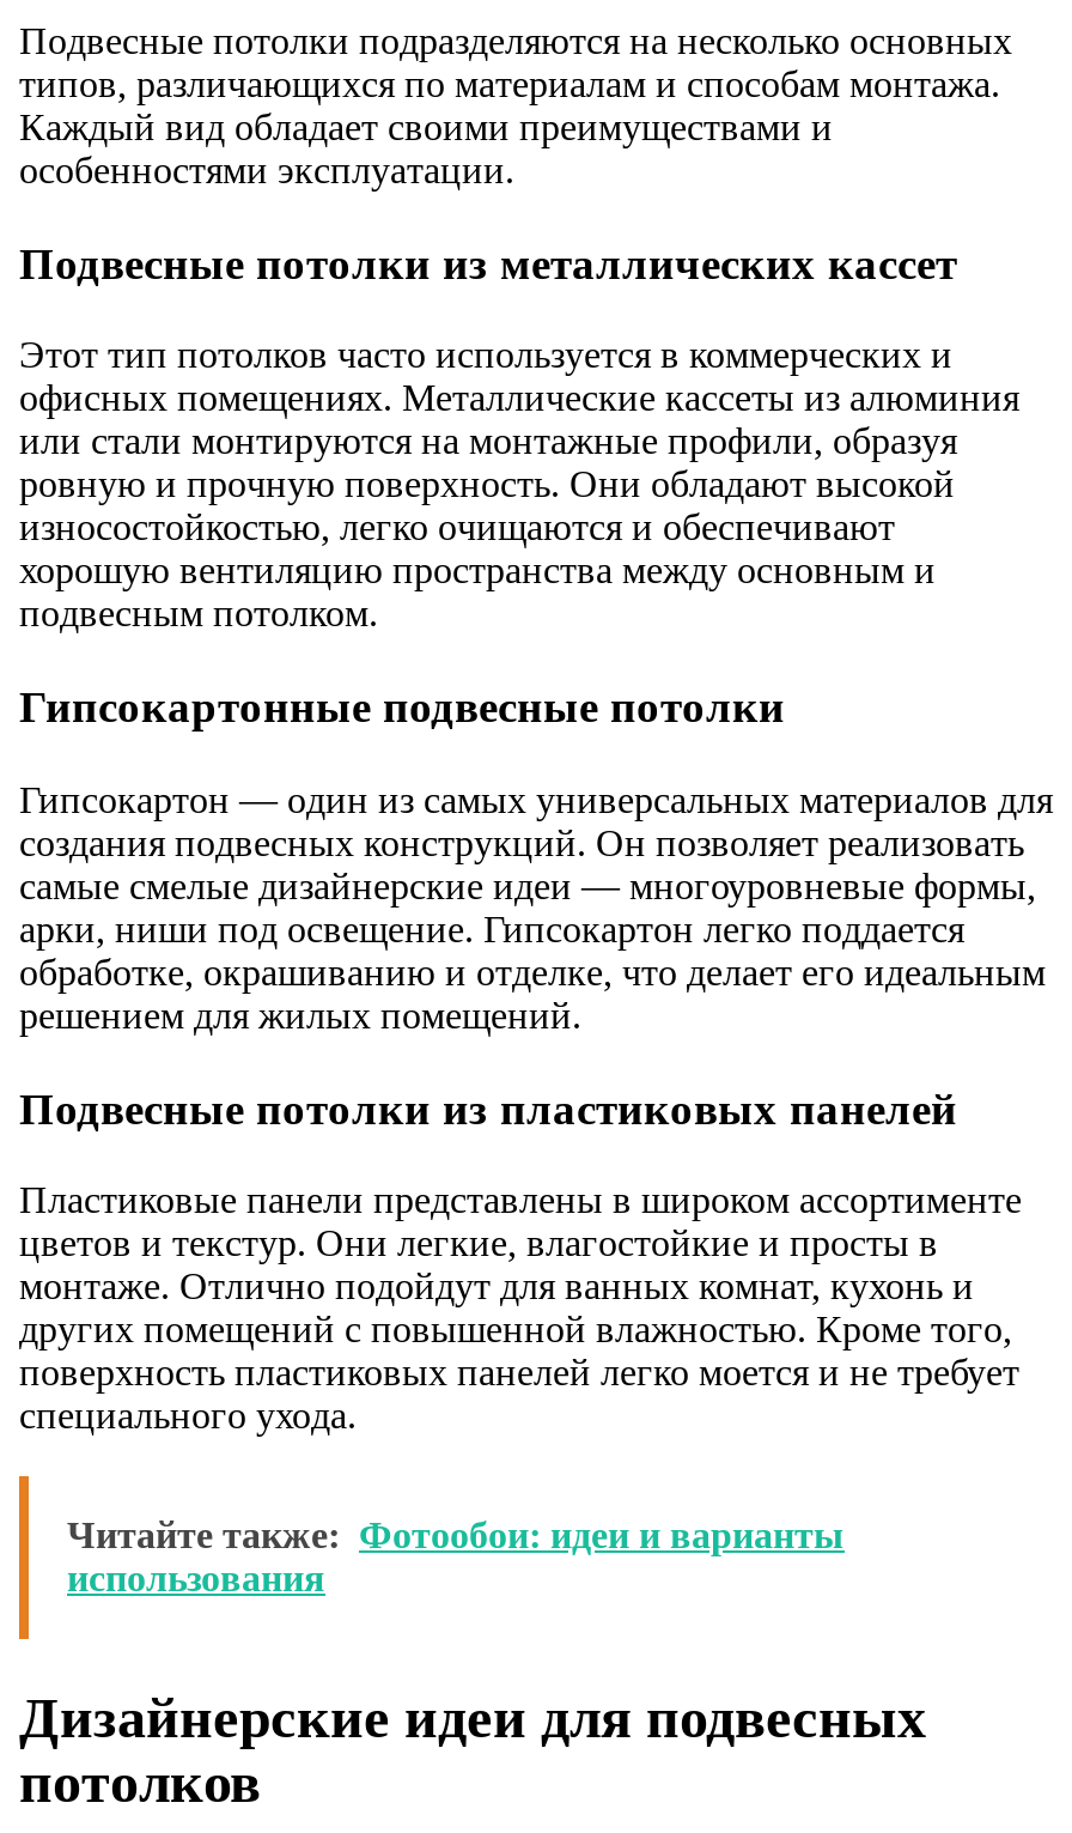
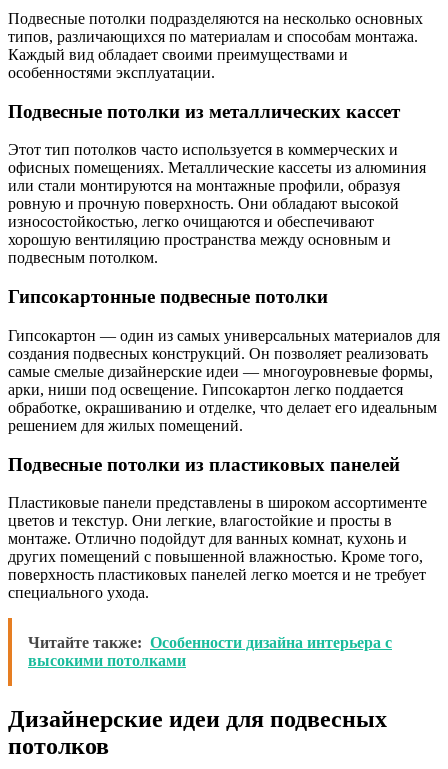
- Читайте также: Фотообои: идеи и варианты
- использования
+ Читайте также: Особенности дизайна интерьера с
+ высокими потолками
